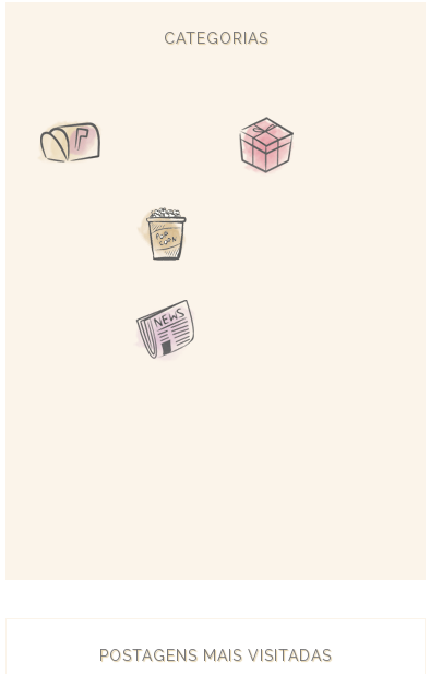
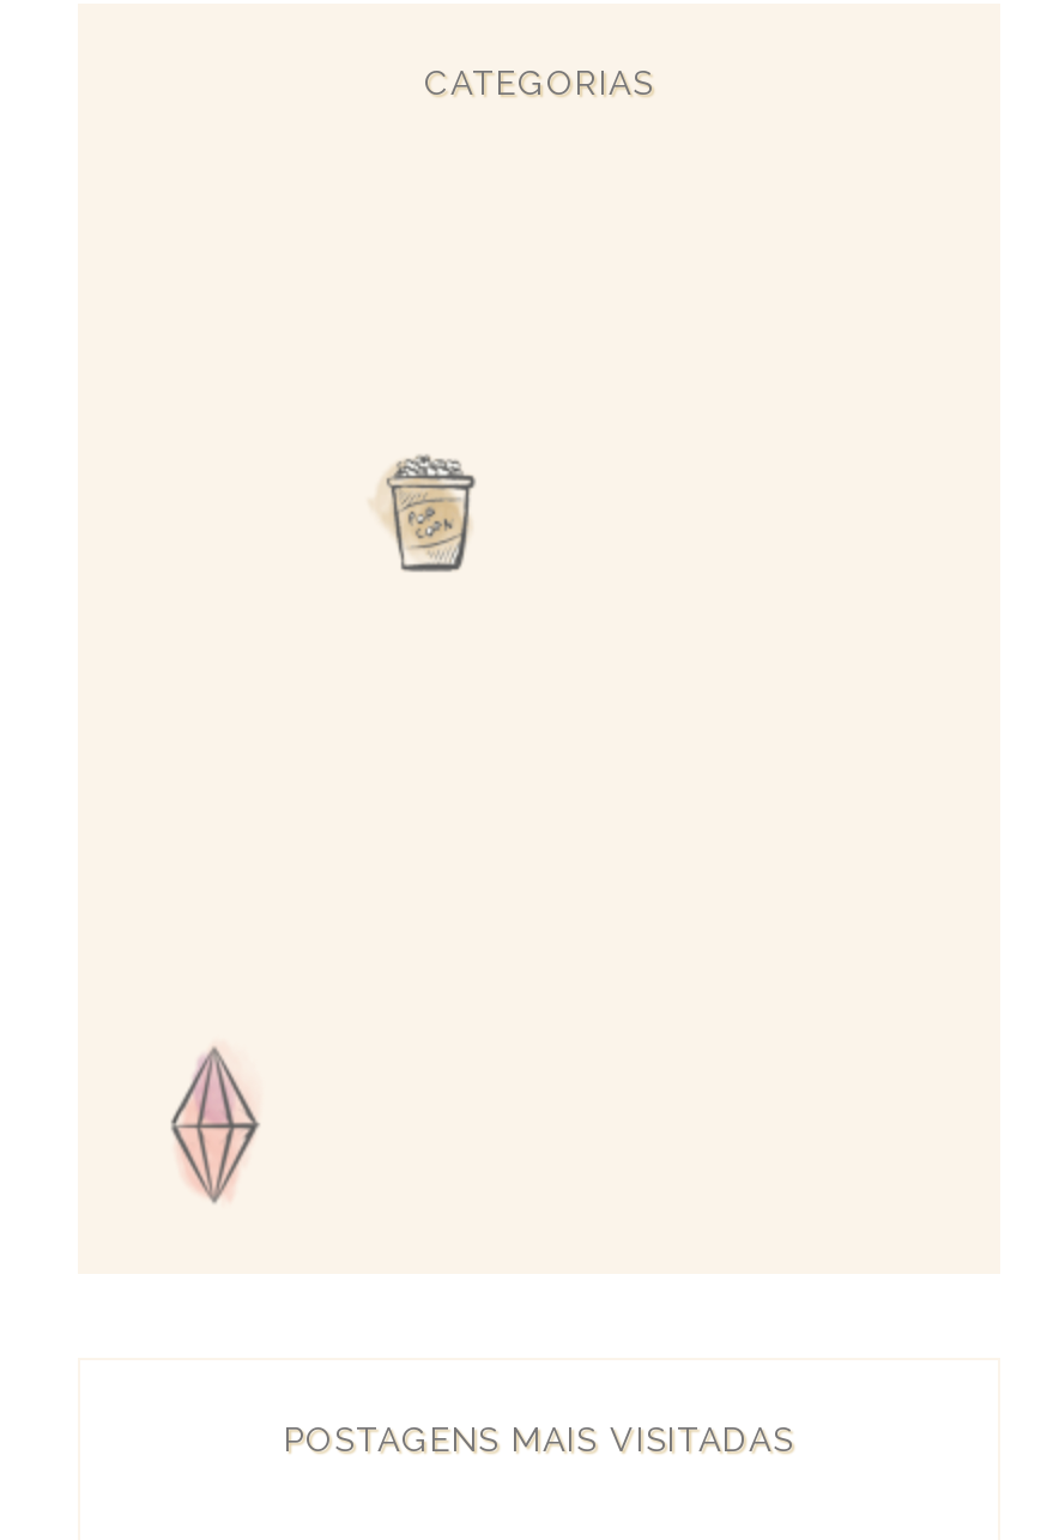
+ [image]

- [image]

- [image]

- [image]
